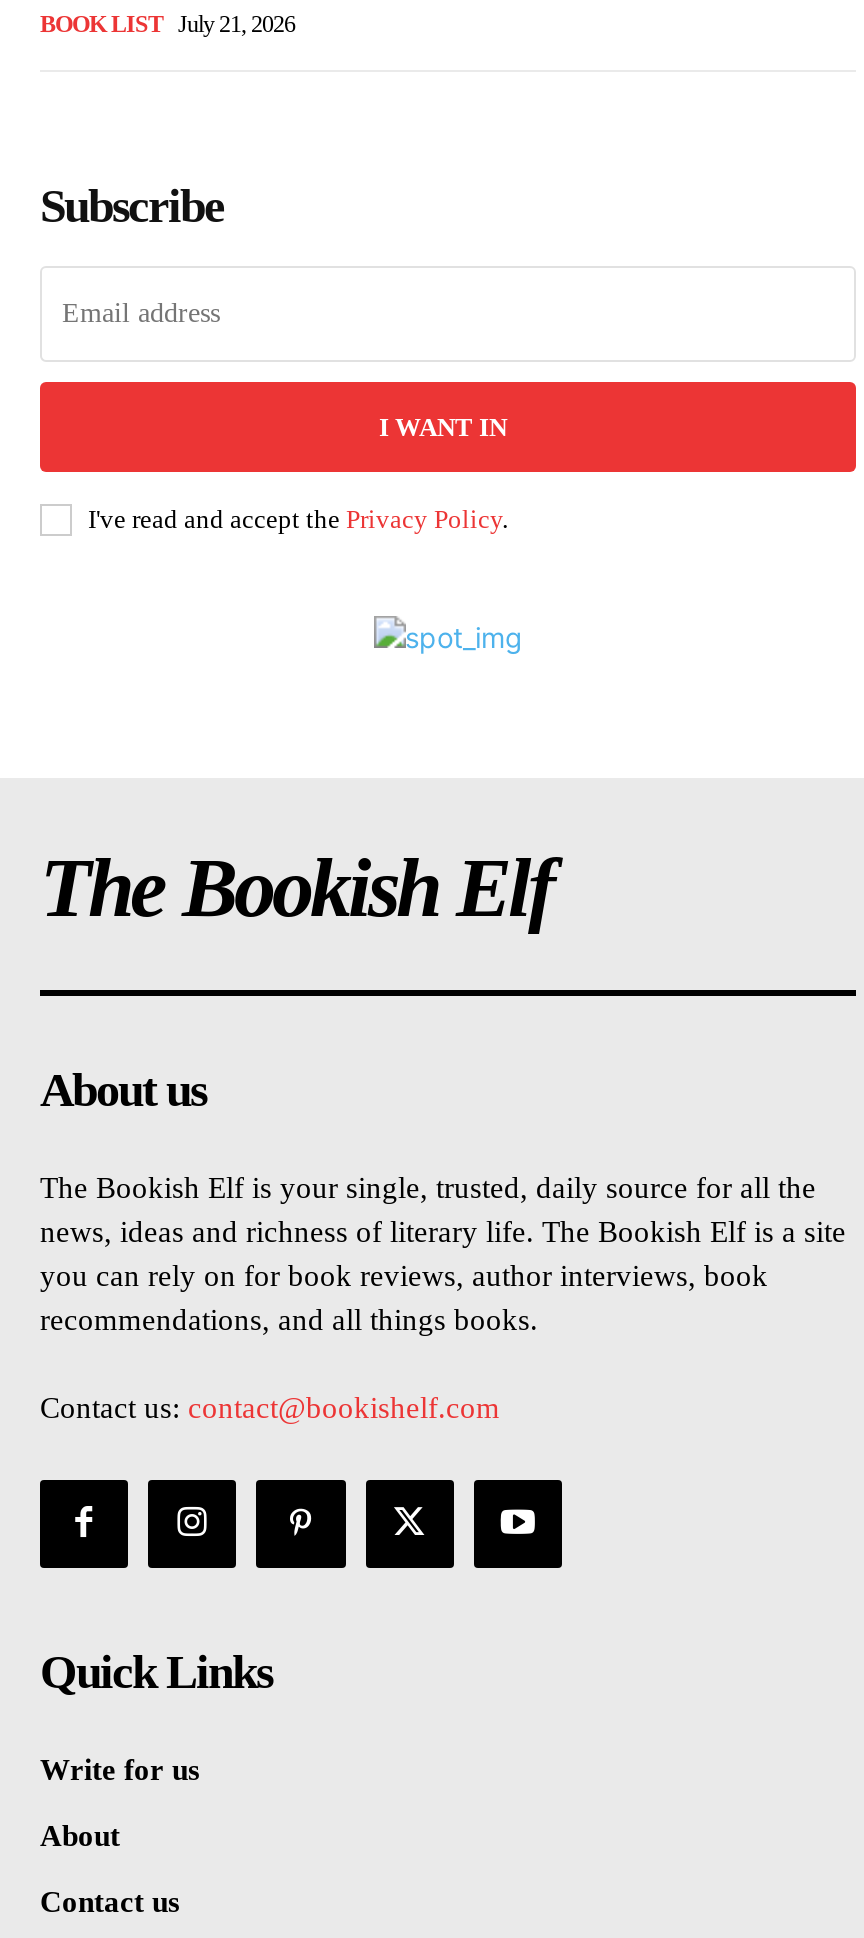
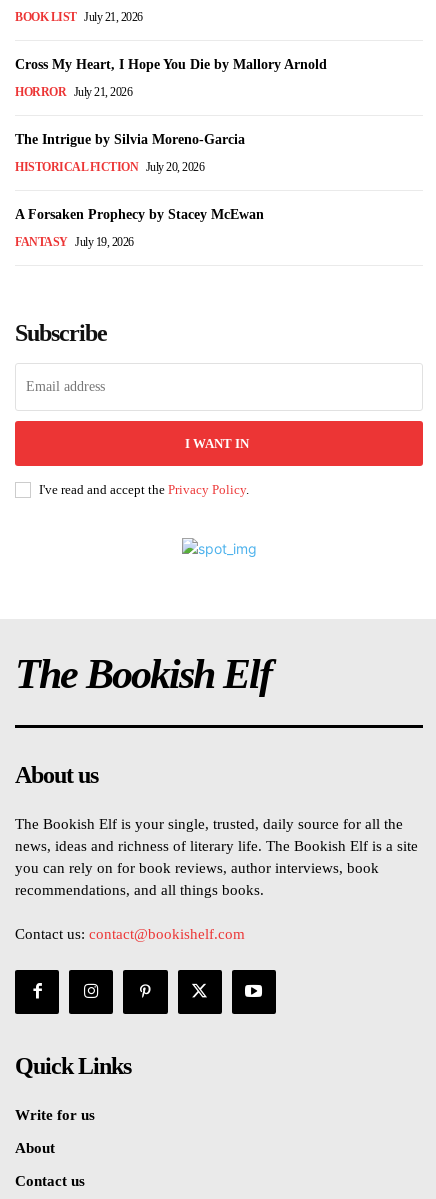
+ Cross My Heart, I Hope You Die by Mallory Arnold
+ HORROR July 21, 2026
+ The Intrigue by Silvia Moreno-Garcia
+ HISTORICAL FICTION July 20, 2026
+ A Forsaken Prophecy by Stacey McEwan
+ FANTASY July 19, 2026
